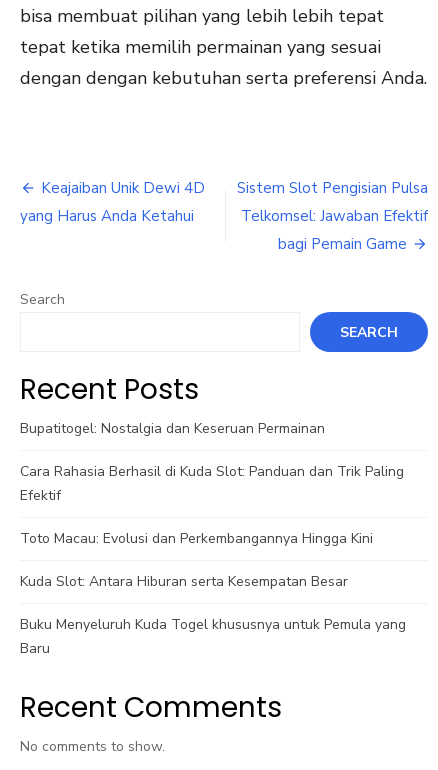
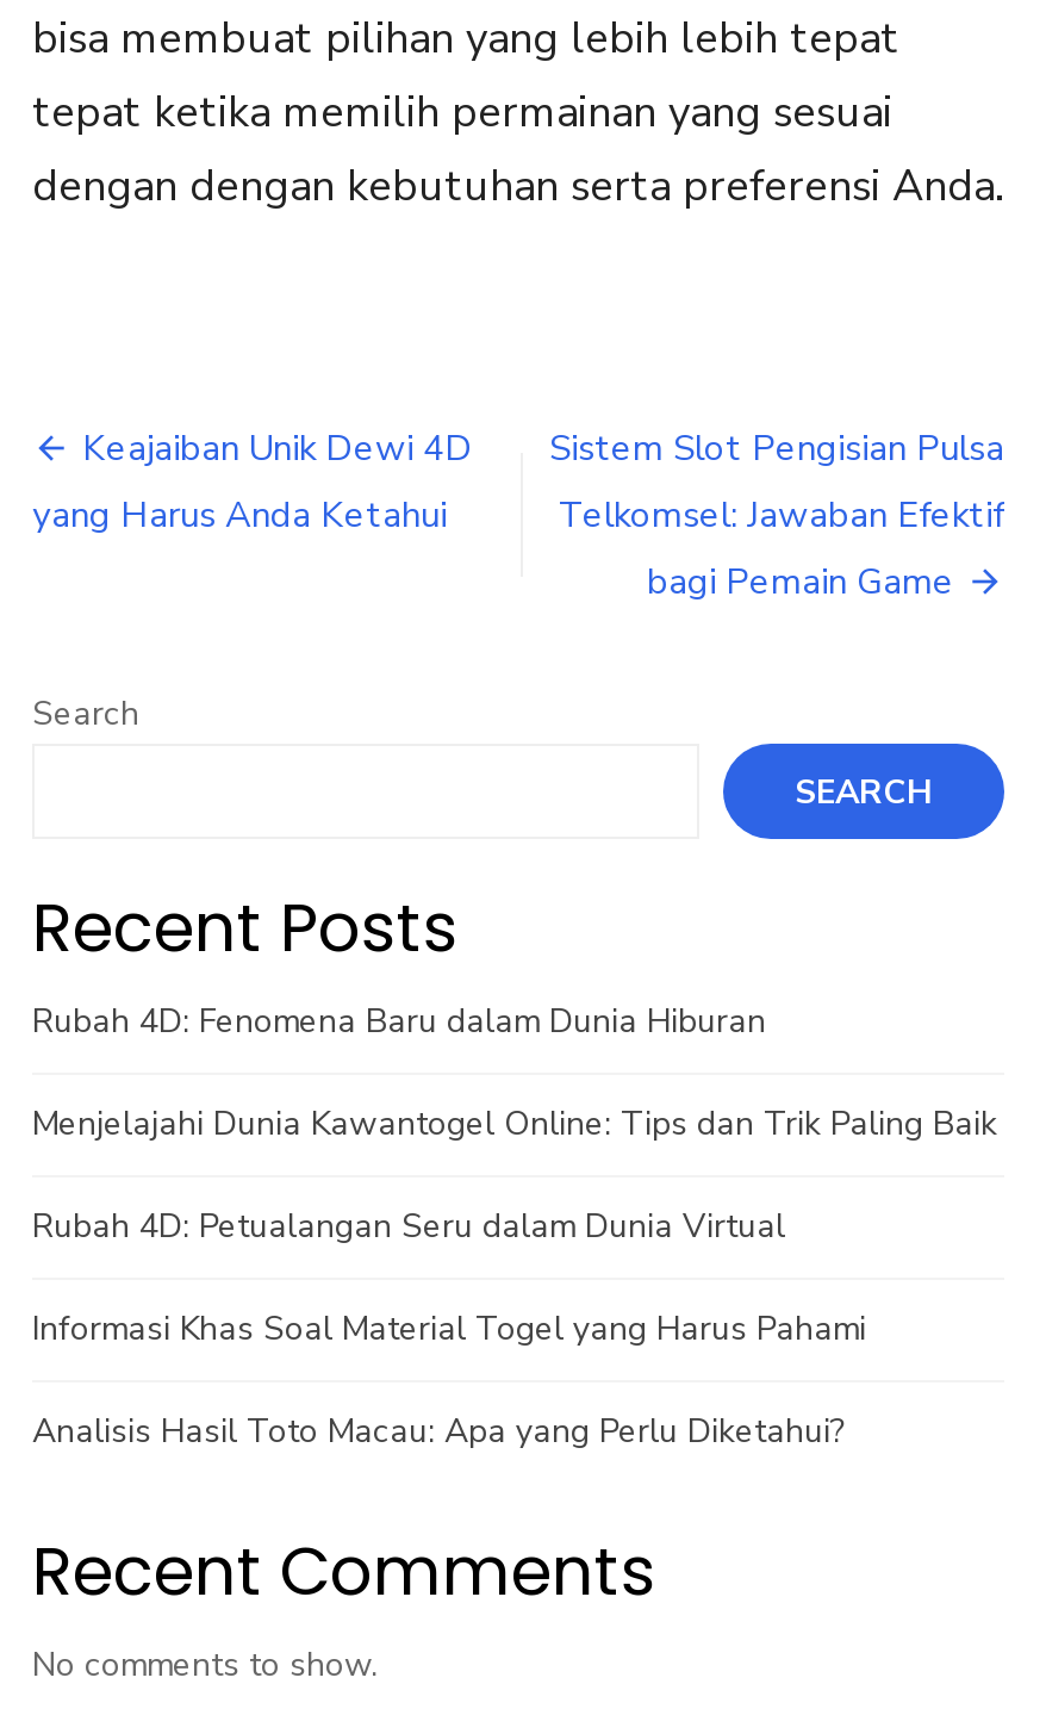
- Bupatitogel: Nostalgia dan Keseruan Permainan
+ Rubah 4D: Fenomena Baru dalam Dunia Hiburan

- Cara Rahasia Berhasil di Kuda Slot: Panduan dan Trik Paling
- Efektif
+ Menjelajahi Dunia Kawantogel Online: Tips dan Trik Paling Baik

- Toto Macau: Evolusi dan Perkembangannya Hingga Kini
+ Rubah 4D: Petualangan Seru dalam Dunia Virtual

- Kuda Slot: Antara Hiburan serta Kesempatan Besar
+ Informasi Khas Soal Material Togel yang Harus Pahami

- Buku Menyeluruh Kuda Togel khususnya untuk Pemula yang
- Baru
+ Analisis Hasil Toto Macau: Apa yang Perlu Diketahui?
